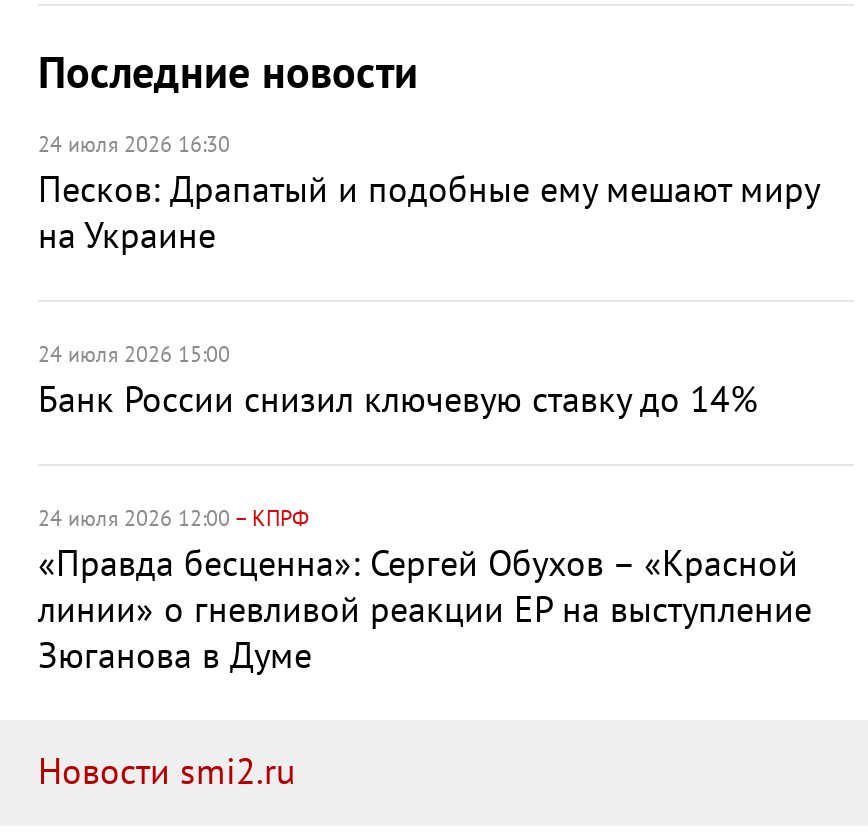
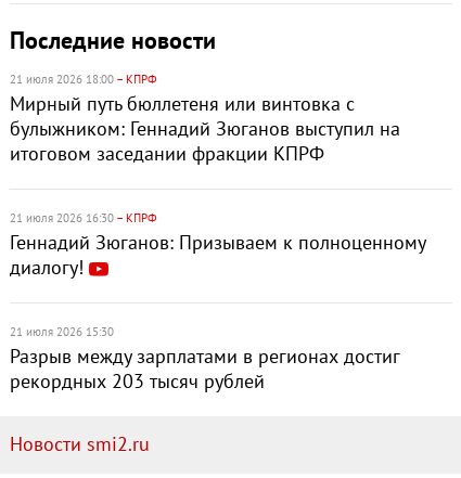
- 24 июля 2026 16:30
- Песков: Драпатый и подобные ему мешают миру
- на Украине
+ 21 июля 2026 18:00 – КПРФ
+ Мирный путь бюллетеня или винтовка с
+ булыжником: Геннадий Зюганов выступил на
+ итоговом заседании фракции КПРФ

- 24 июля 2026 15:00
- Банк России снизил ключевую ставку до 14%
+ 21 июля 2026 16:30 – КПРФ
+ Геннадий Зюганов: Призываем к полноценному
+ диалогу!

- 24 июля 2026 12:00 – КПРФ
- «Правда бесценна»: Сергей Обухов – «Красной
- линии» о гневливой реакции ЕР на выступление
- Зюганова в Думе
+ 21 июля 2026 15:30
+ Разрыв между зарплатами в регионах достиг
+ рекордных 203 тысяч рублей
